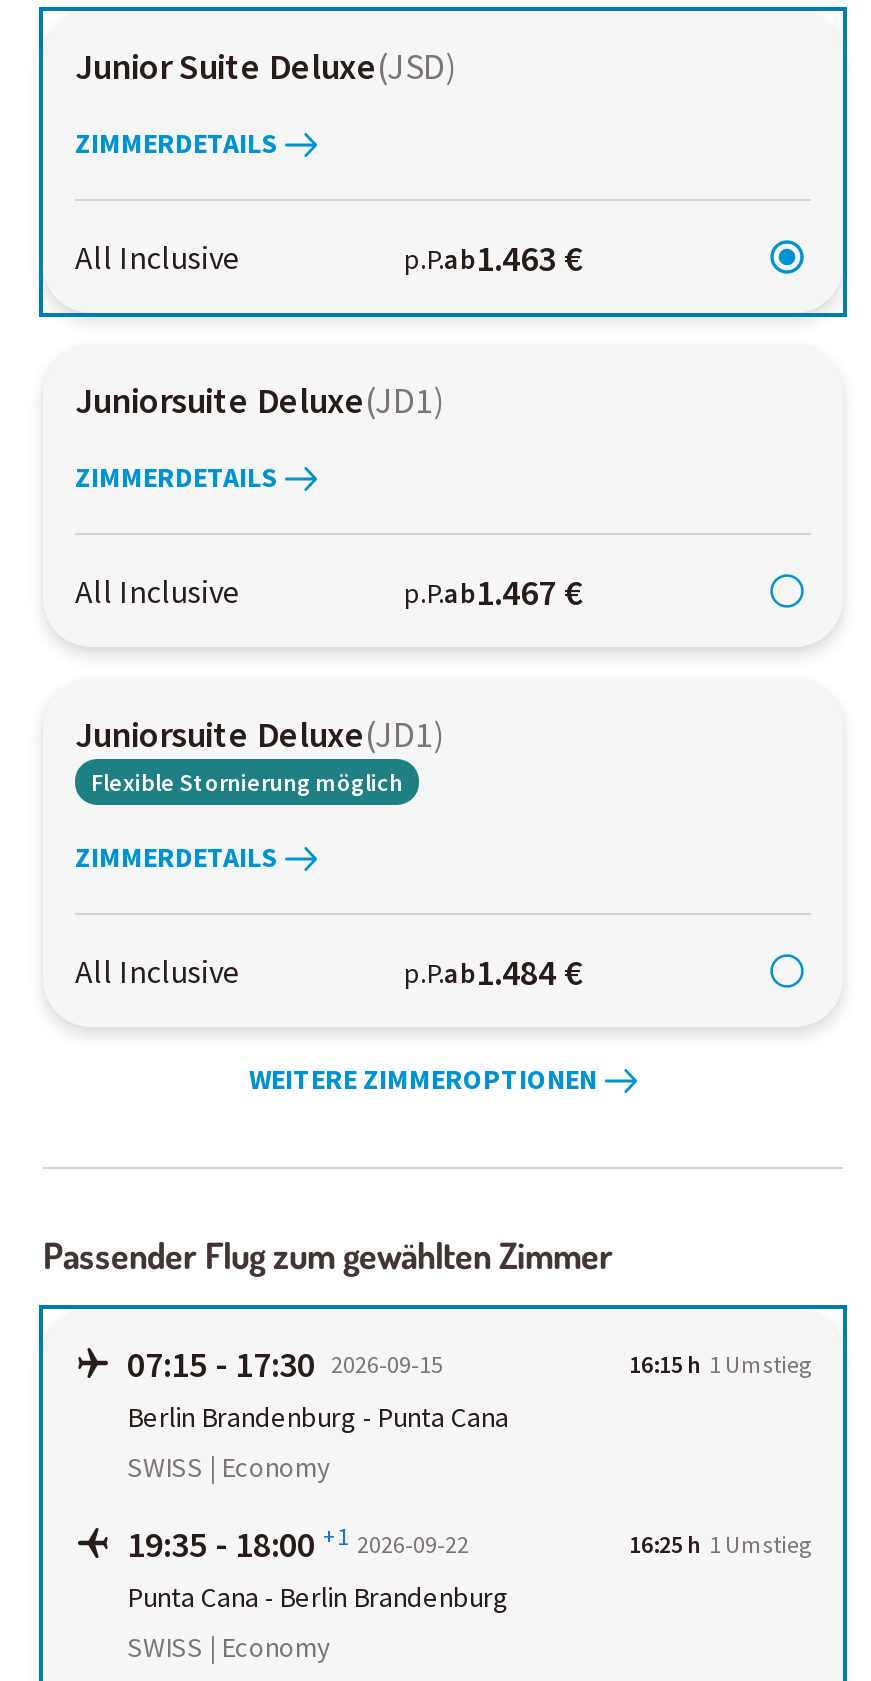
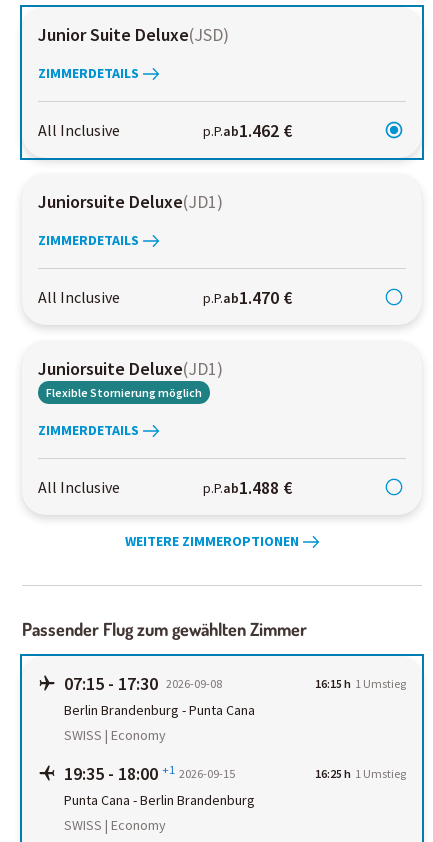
- p.P.ab1.463 €
+ p.P.ab1.462 €

- p.P.ab1.467 €
+ p.P.ab1.470 €

- p.P.ab1.484 €
+ p.P.ab1.488 €

- 07:15 - 17:30 2026-09-15
+ 07:15 - 17:30 2026-09-08

- 19:35 - 18:00 +1 2026-09-22
+ 19:35 - 18:00 +1 2026-09-15
